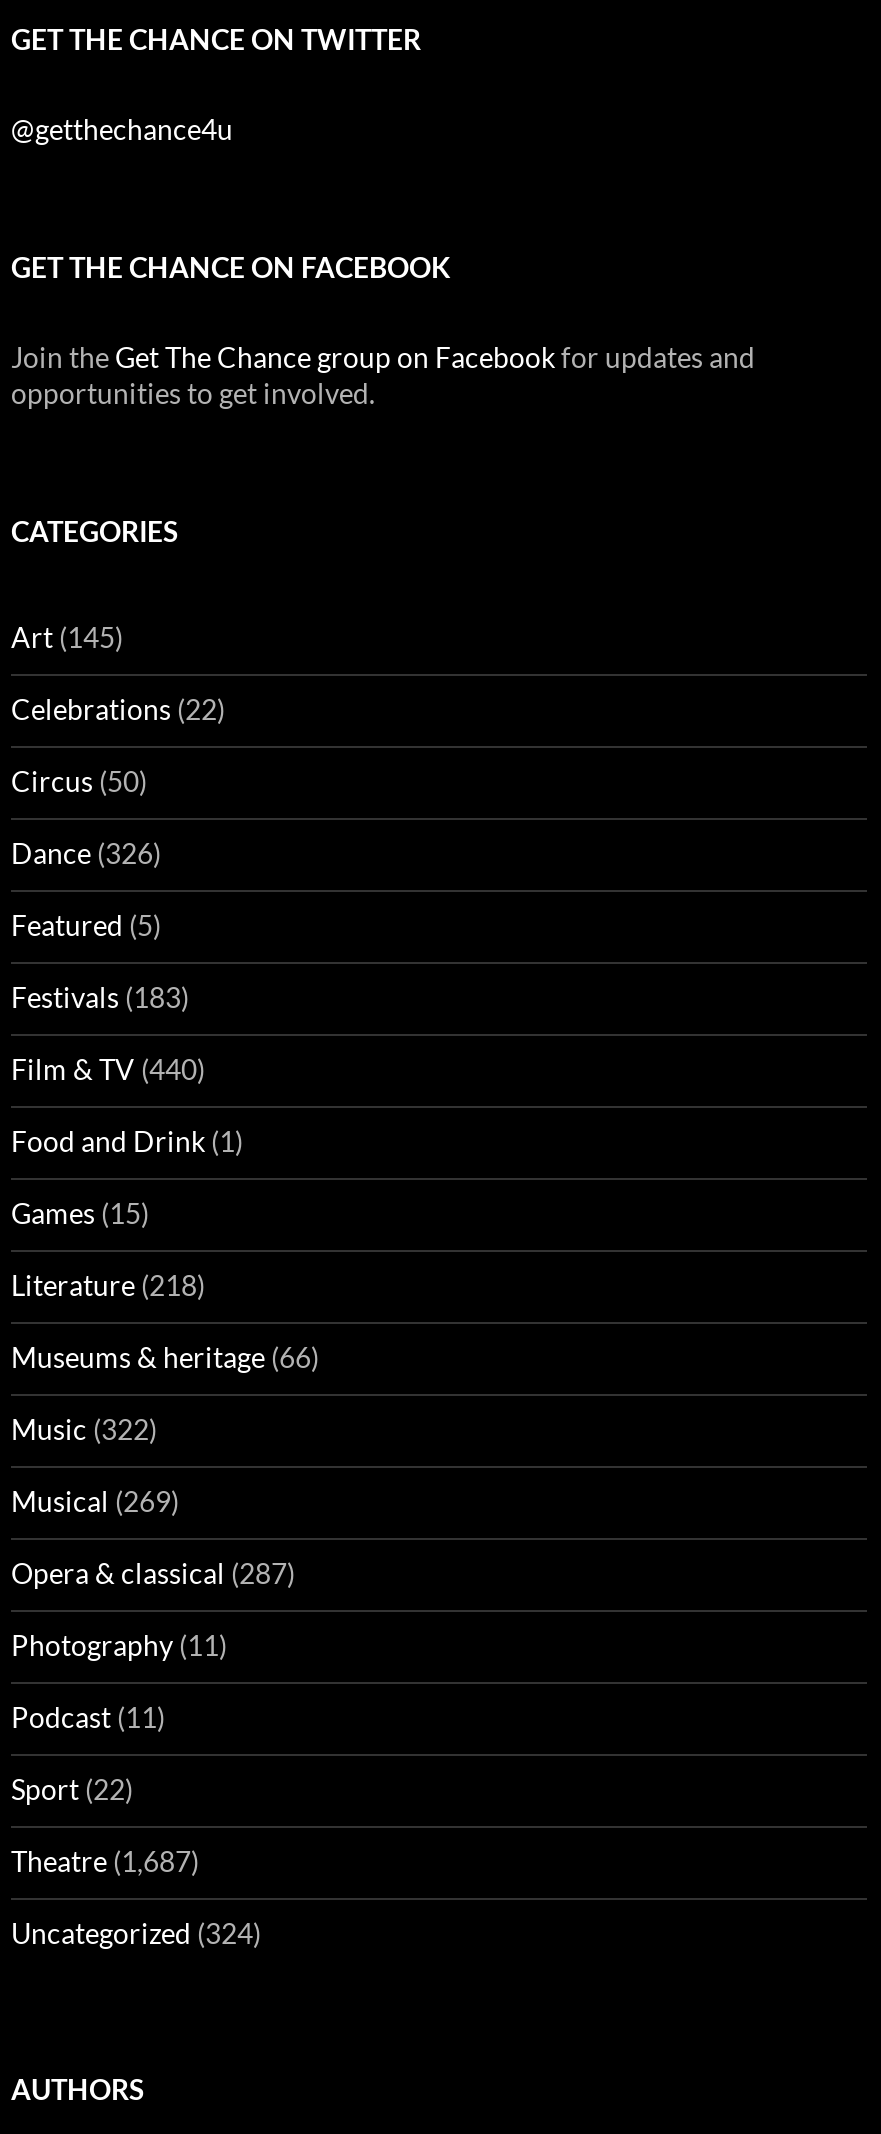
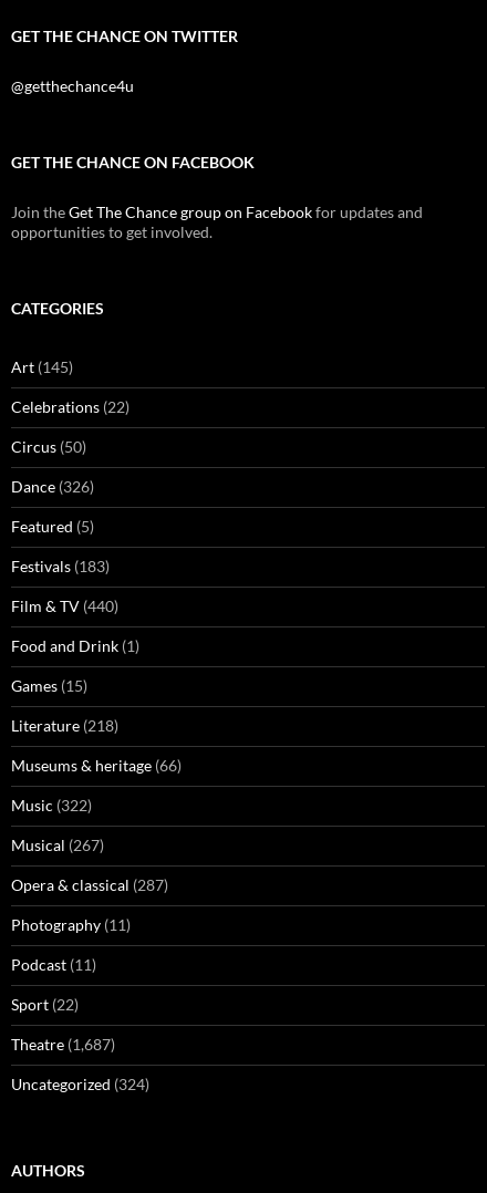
- Musical (269)
+ Musical (267)
